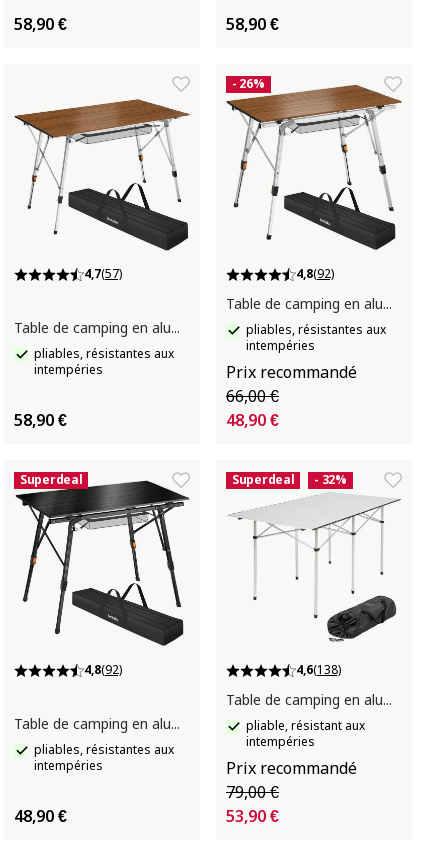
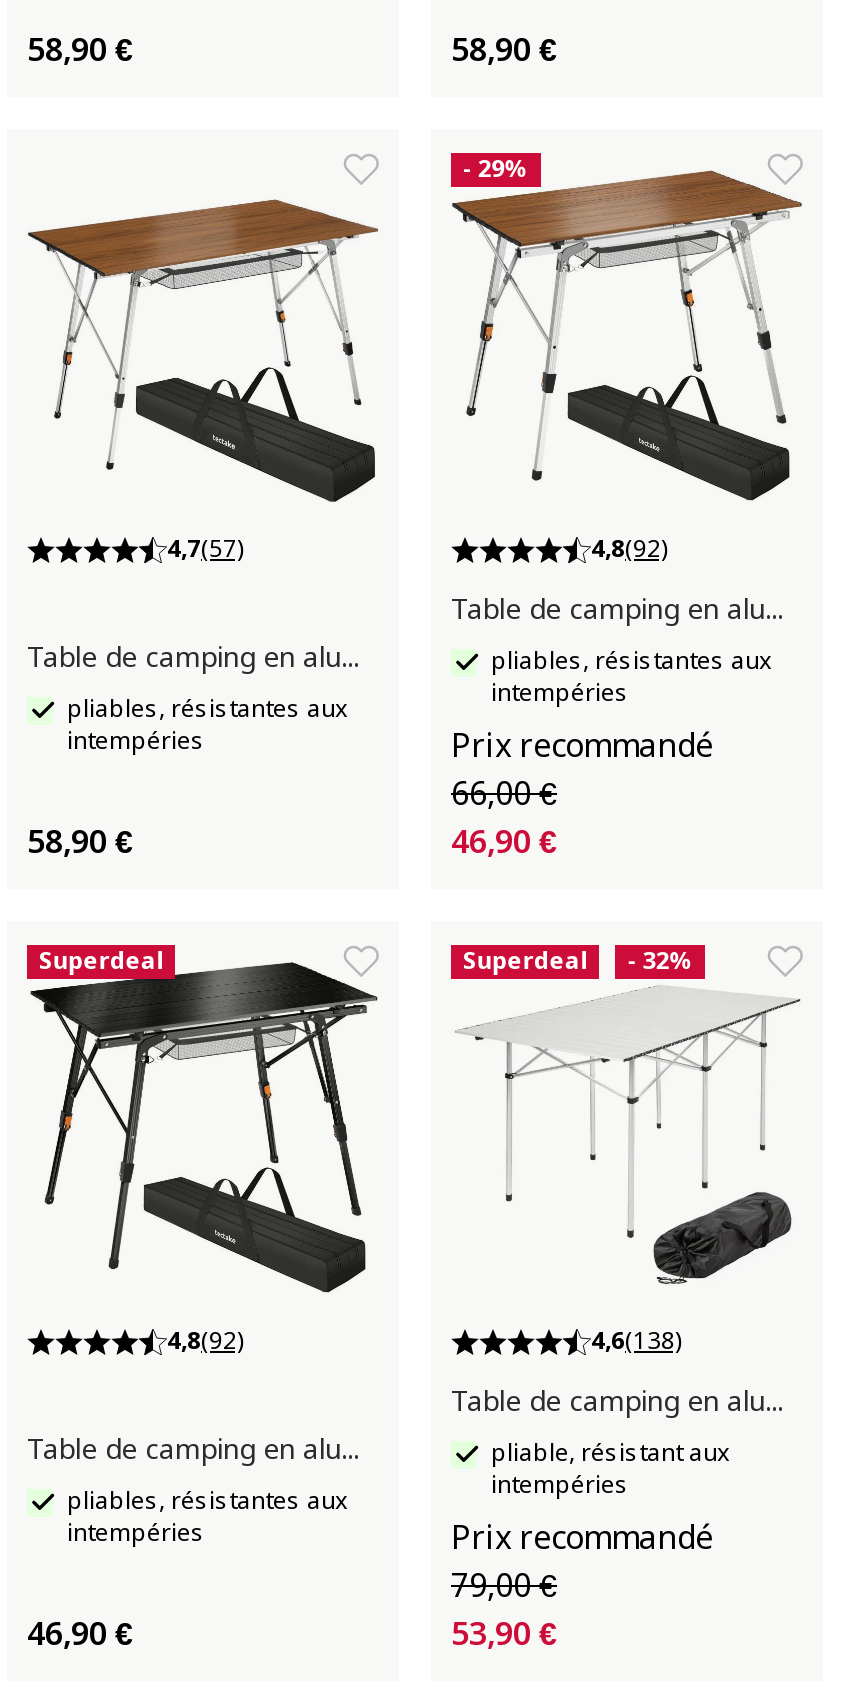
- - 26%
+ - 29%

- 48,90 €
+ 46,90 €

- 48,90 €
+ 46,90 €
